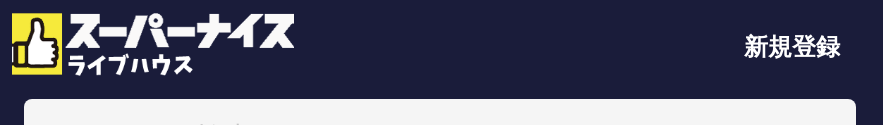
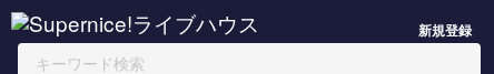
- [image]
+ [image]
